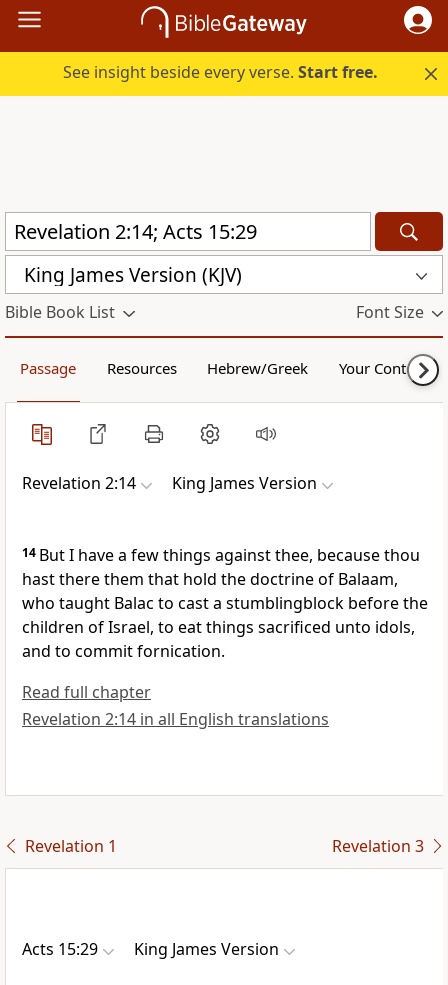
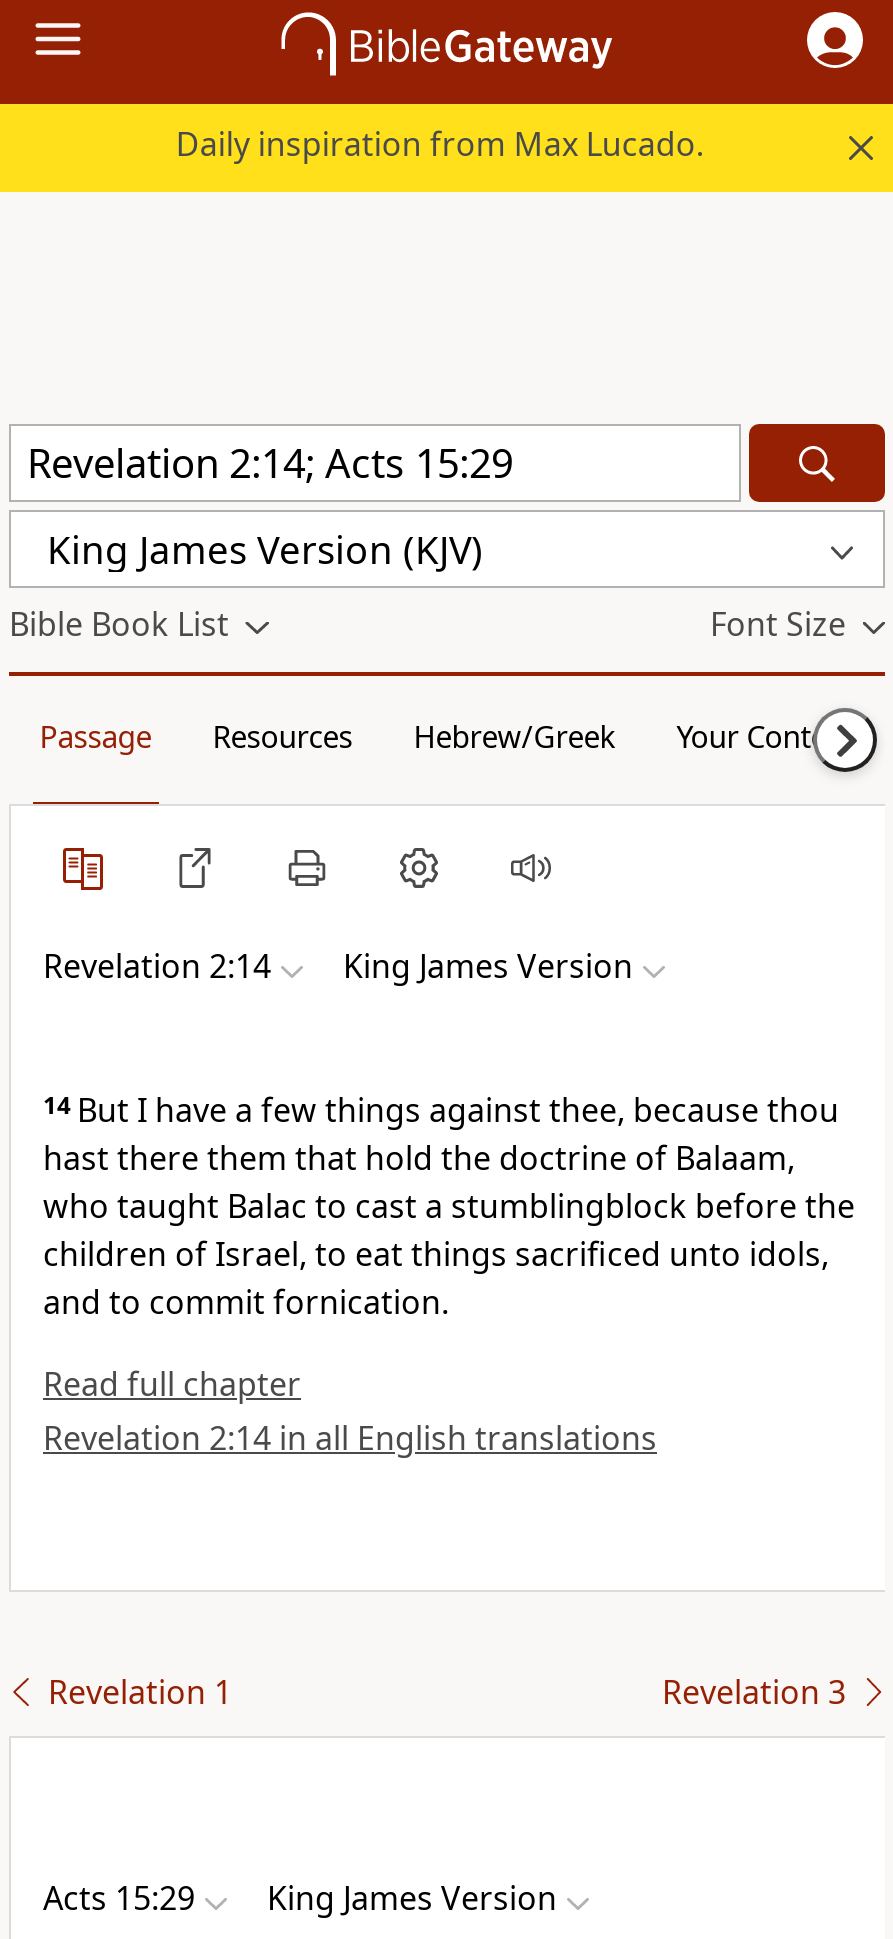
- See insight beside every verse. Start free.
+ Daily inspiration from Max Lucado.
